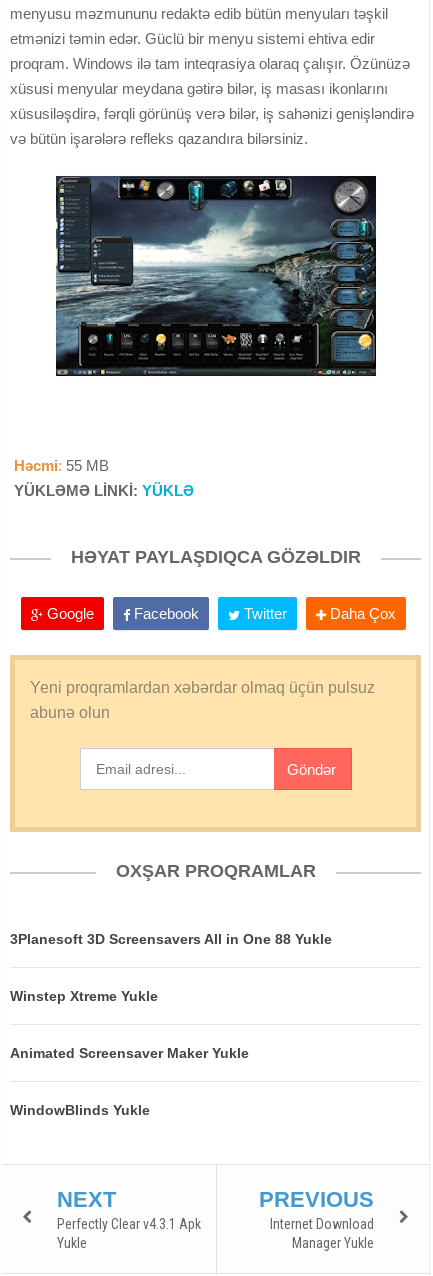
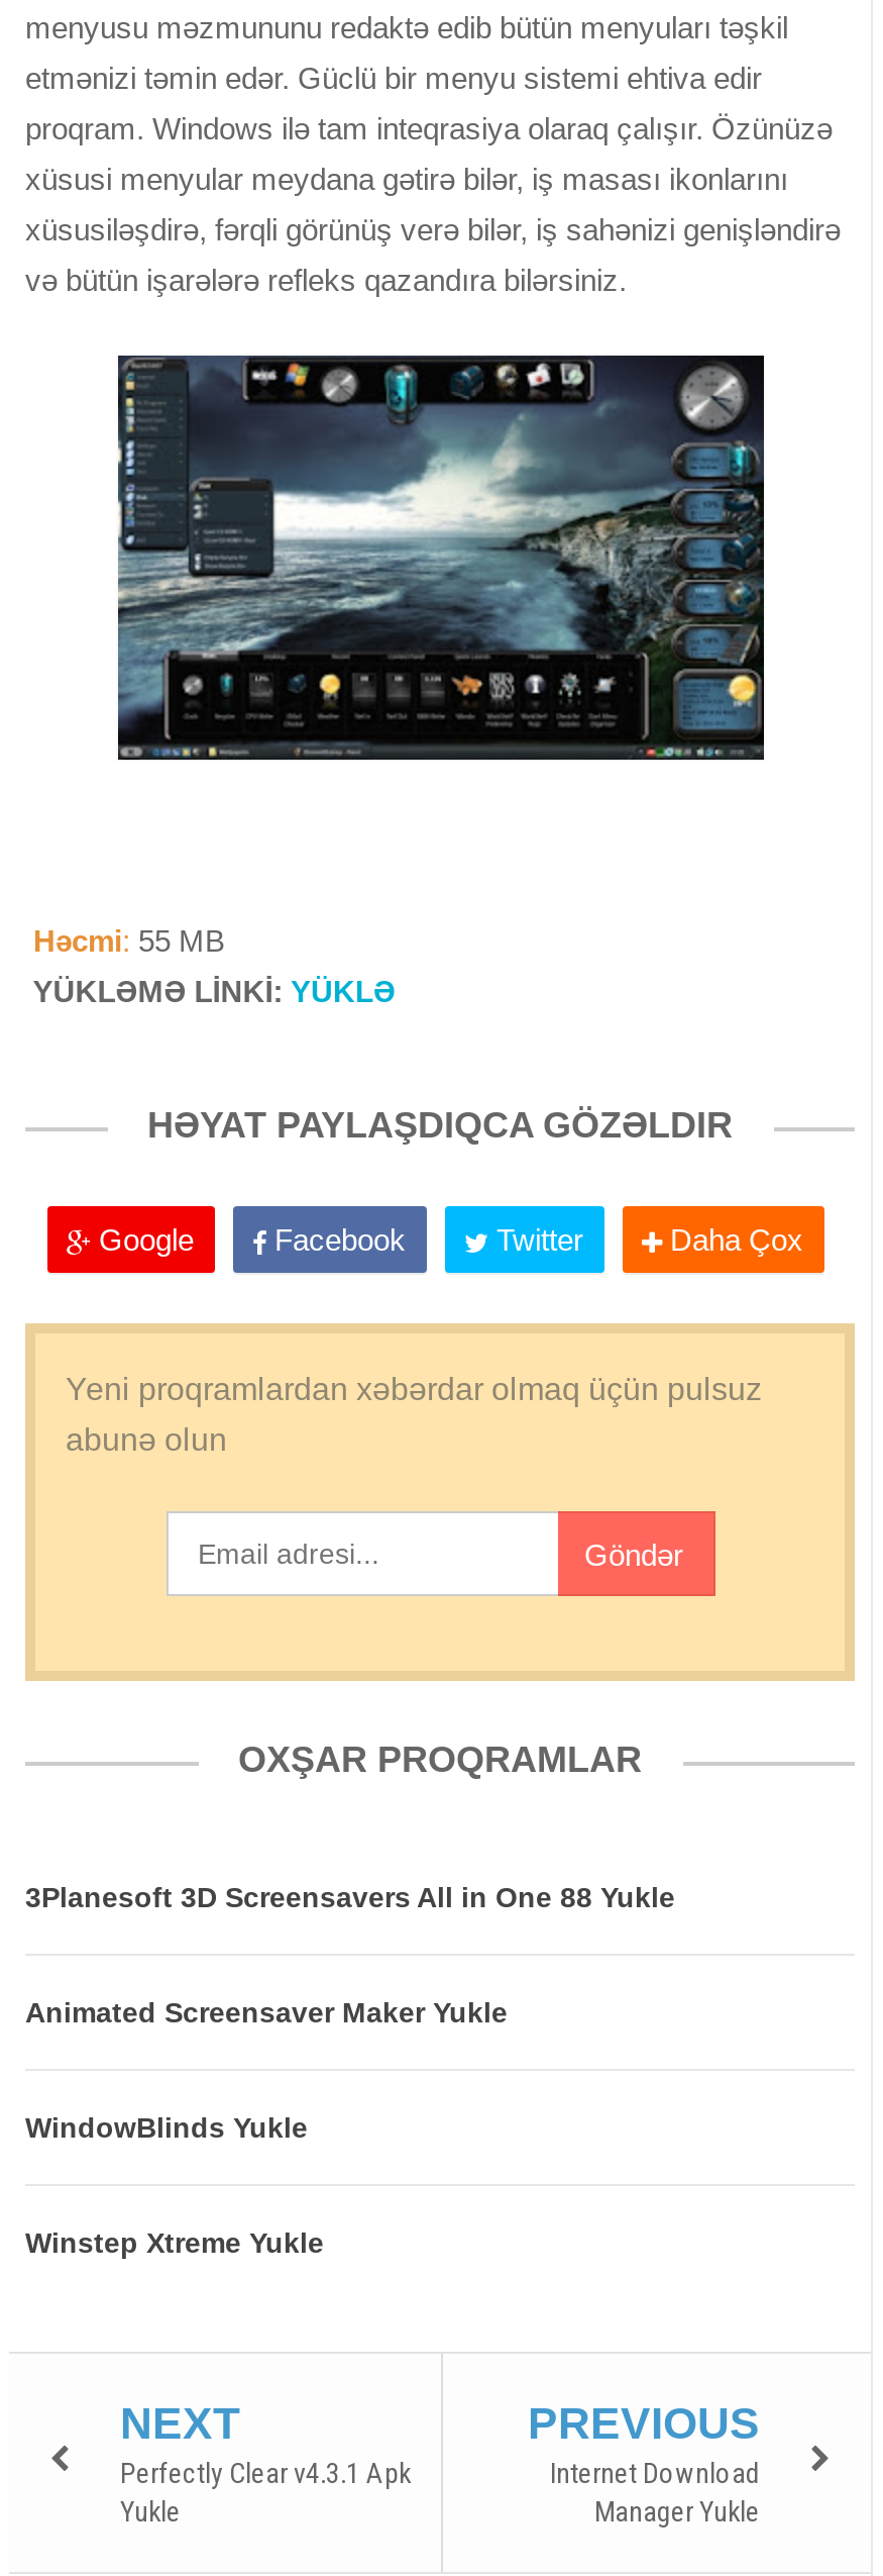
moved down: Winstep Xtreme Yukle

moved up: Animated Screensaver Maker Yukle | WindowBlinds Yukle
